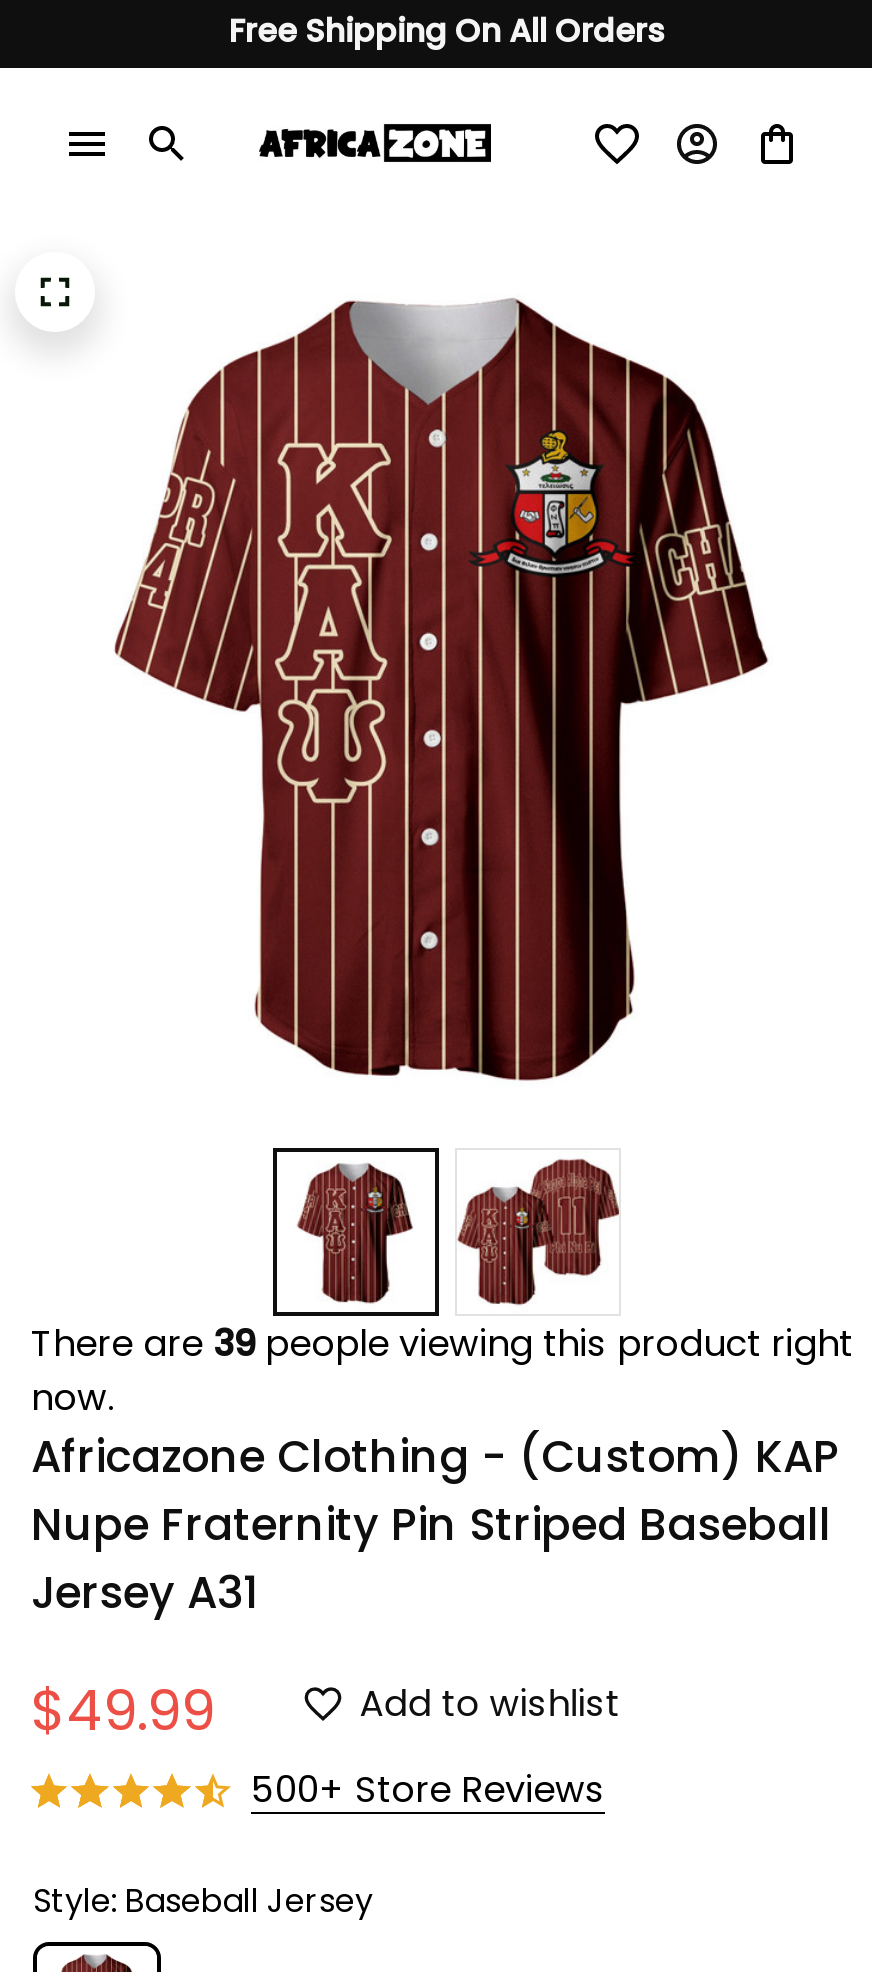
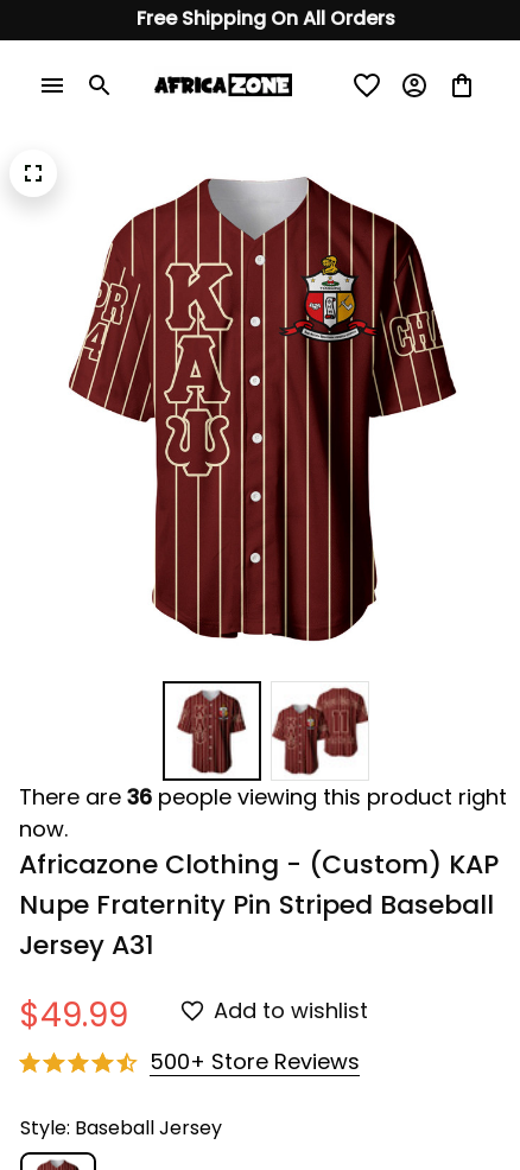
- There are 39 people viewing this product right
+ There are 36 people viewing this product right
